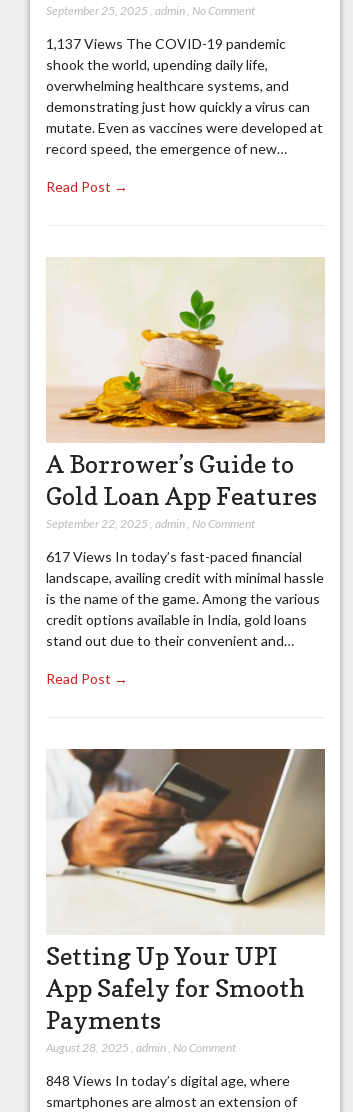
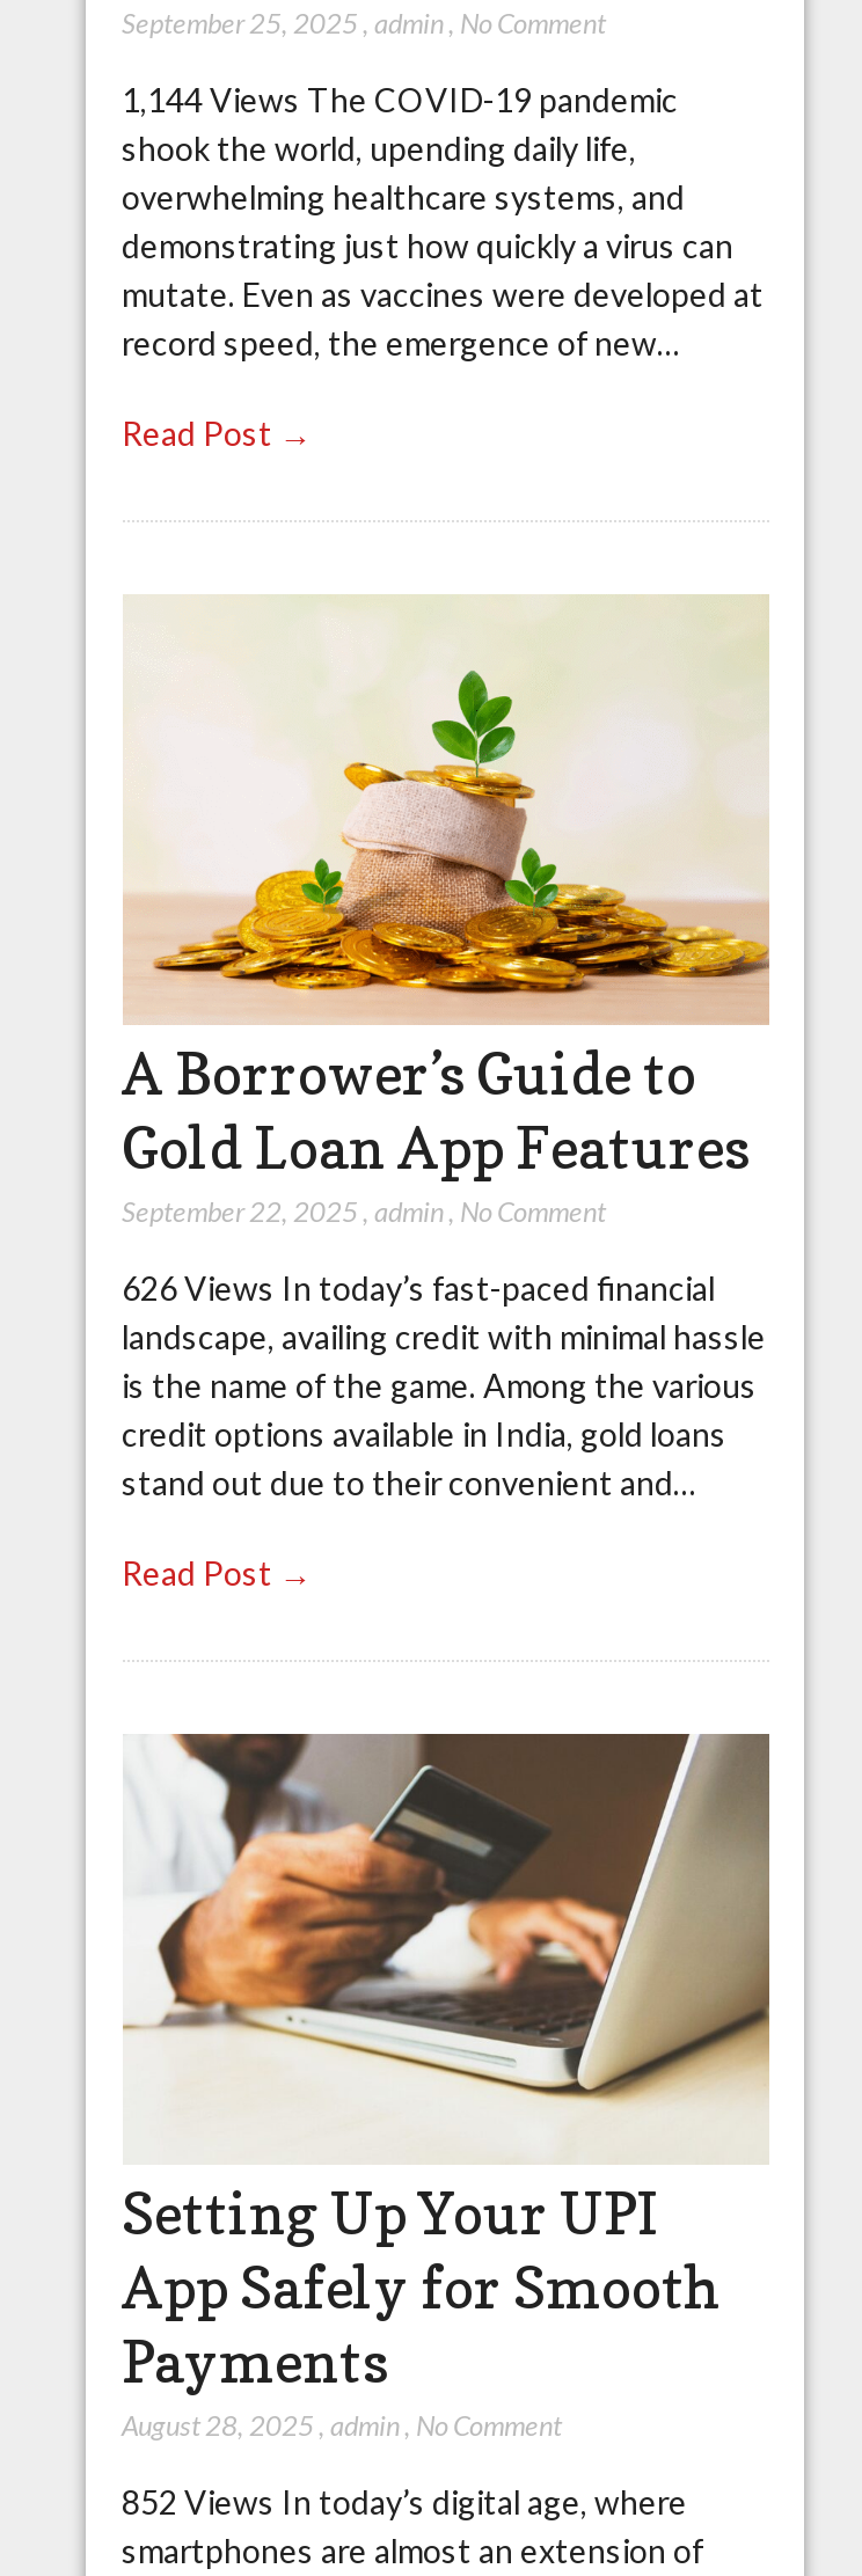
- 1,137 Views The COVID-19 pandemic
+ 1,144 Views The COVID-19 pandemic

- 617 Views In today’s fast-paced financial
+ 626 Views In today’s fast-paced financial

- 848 Views In today’s digital age, where
+ 852 Views In today’s digital age, where
